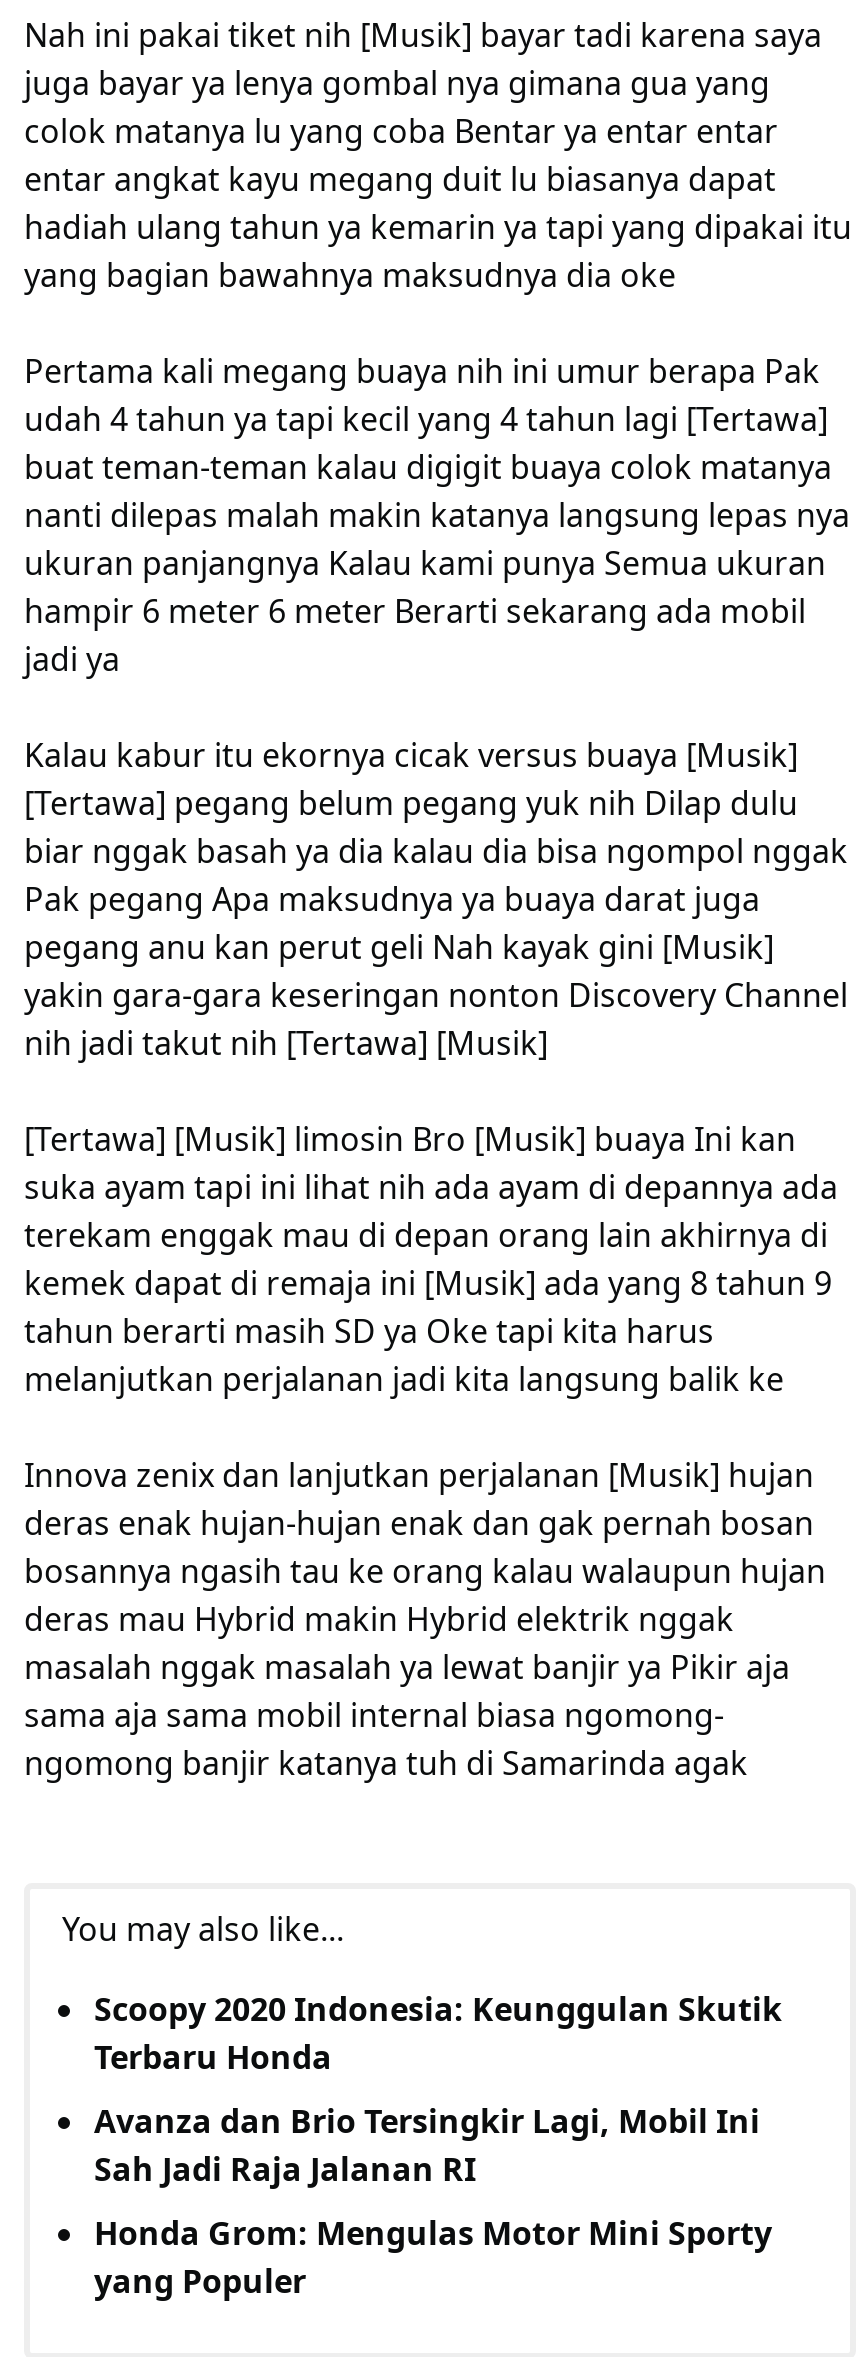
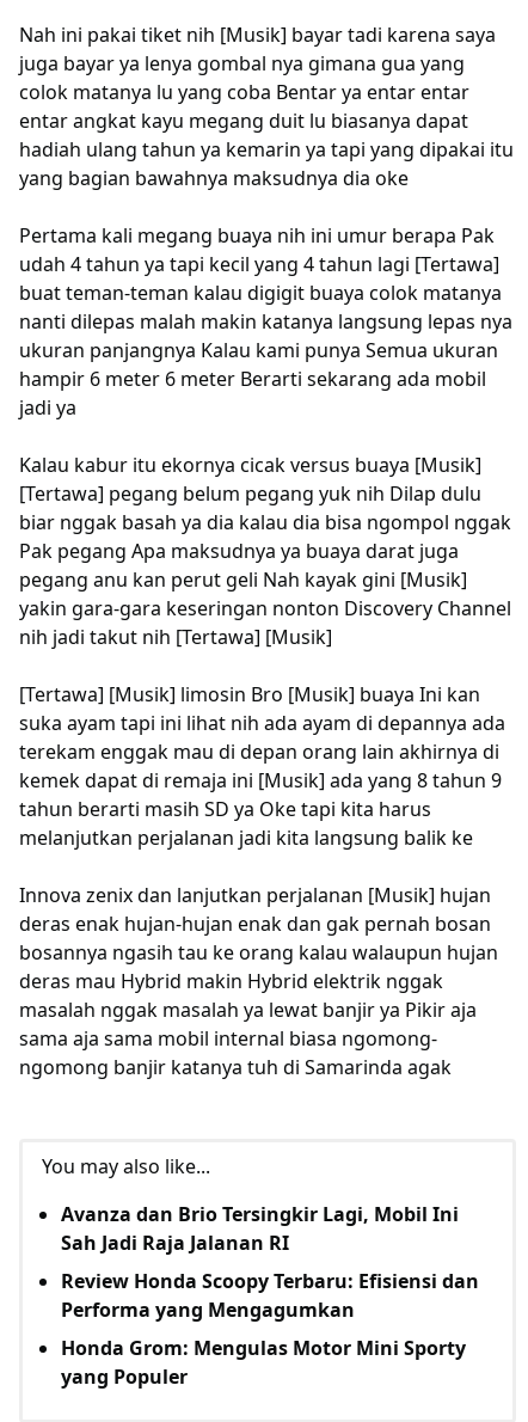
- Scoopy 2020 Indonesia: Keunggulan Skutik
- Terbaru Honda

moved up: Avanza dan Brio Tersingkir Lagi, Mobil Ini | Sah Jadi Raja Jalanan RI

+ Review Honda Scoopy Terbaru: Efisiensi dan
+ Performa yang Mengagumkan
